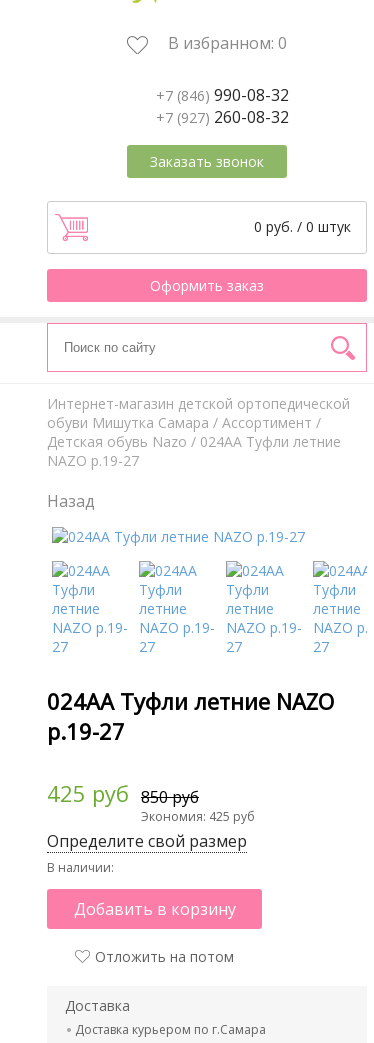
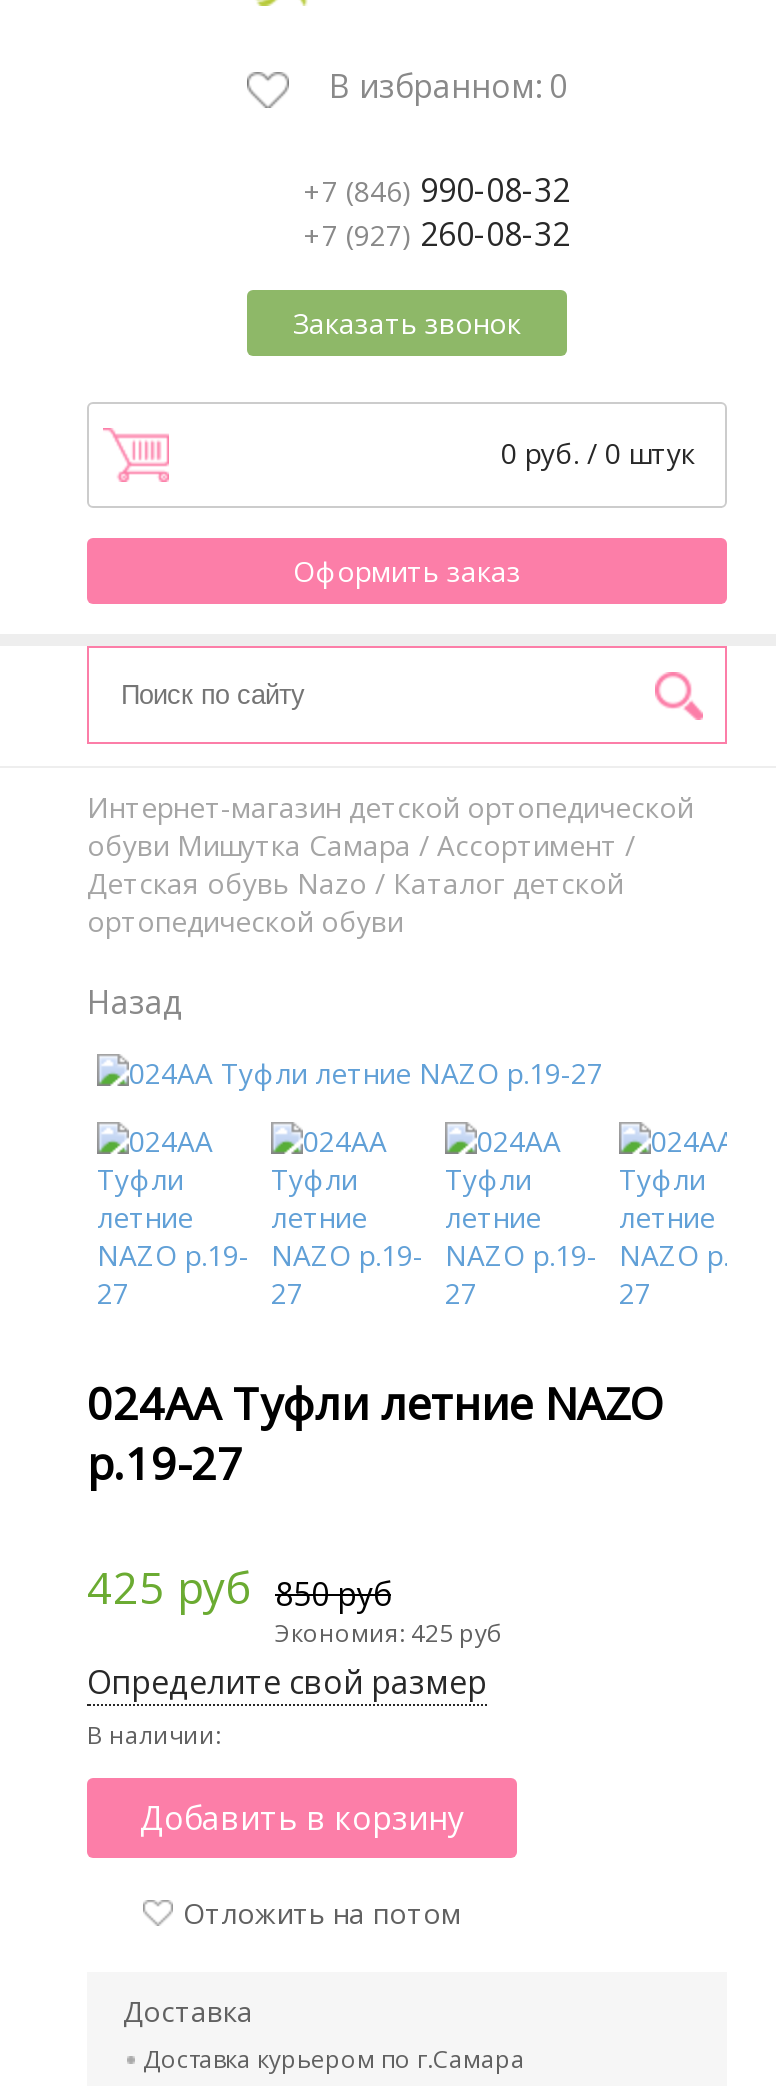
- Детская обувь Nazo / 024АА Туфли летние
- NAZO р.19-27
+ Детская обувь Nazo / Каталог детской
+ ортопедической обуви
